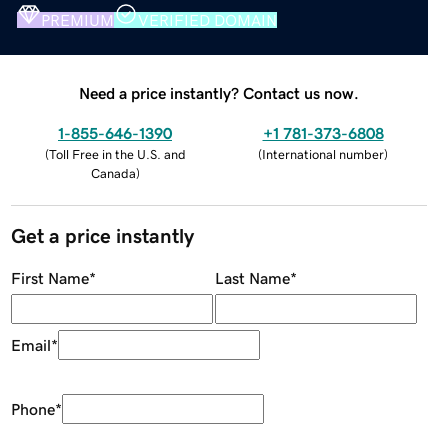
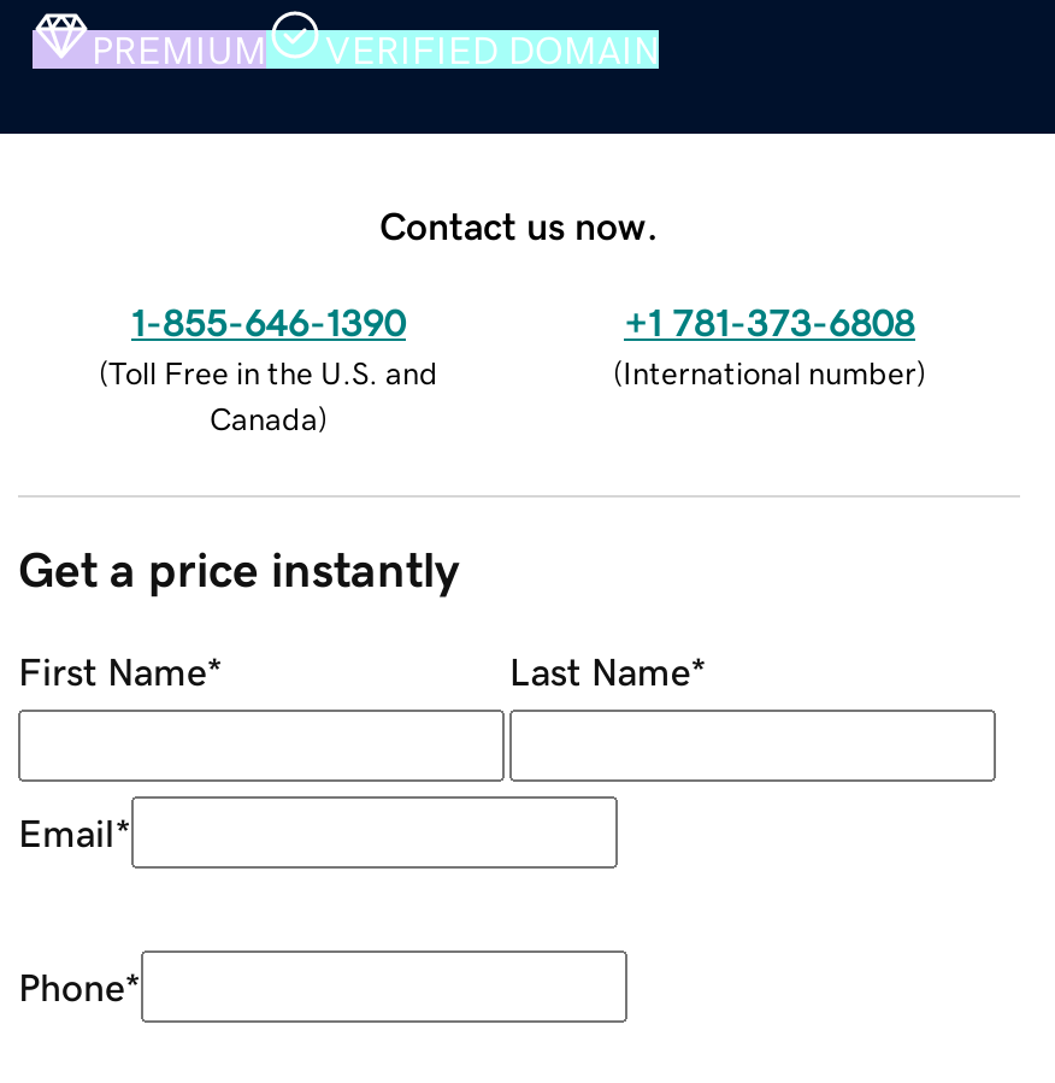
- Need a price instantly? Contact us now.
+ Contact us now.
